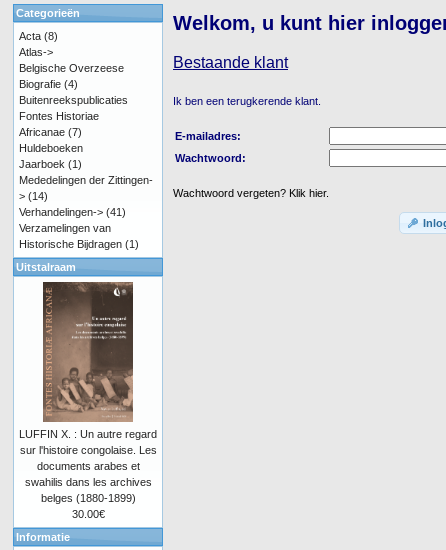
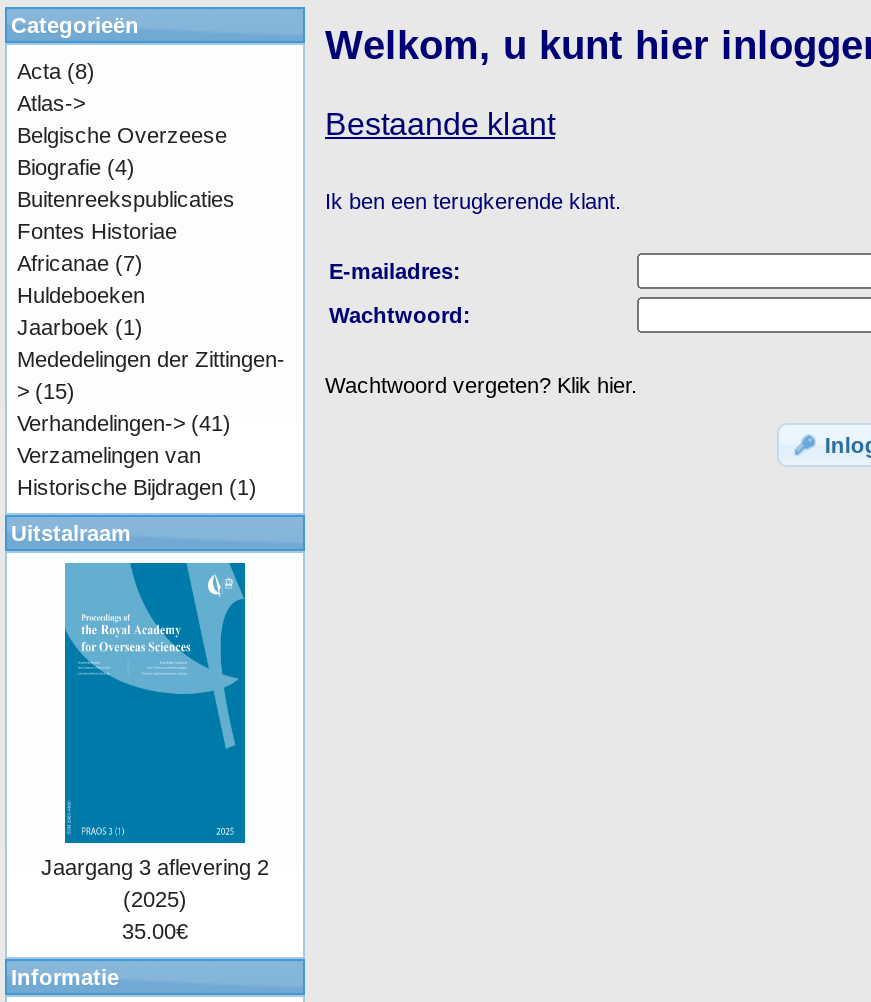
- > (14)
+ > (15)

- [image]
+ [image]

- LUFFIN X. : Un autre regard
- sur l'histoire congolaise. Les
- documents arabes et
- swahilis dans les archives
- belges (1880-1899)
- 30.00€
+ Jaargang 3 aflevering 2
+ (2025)
+ 35.00€
